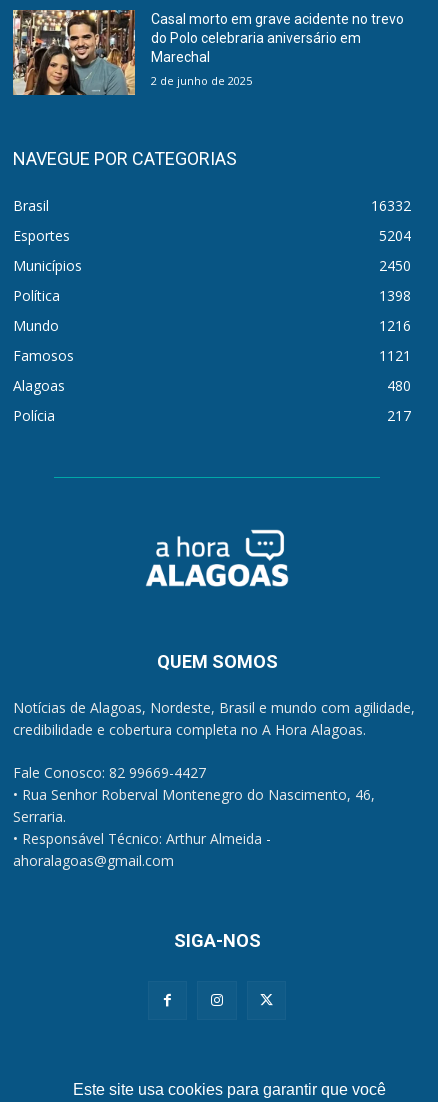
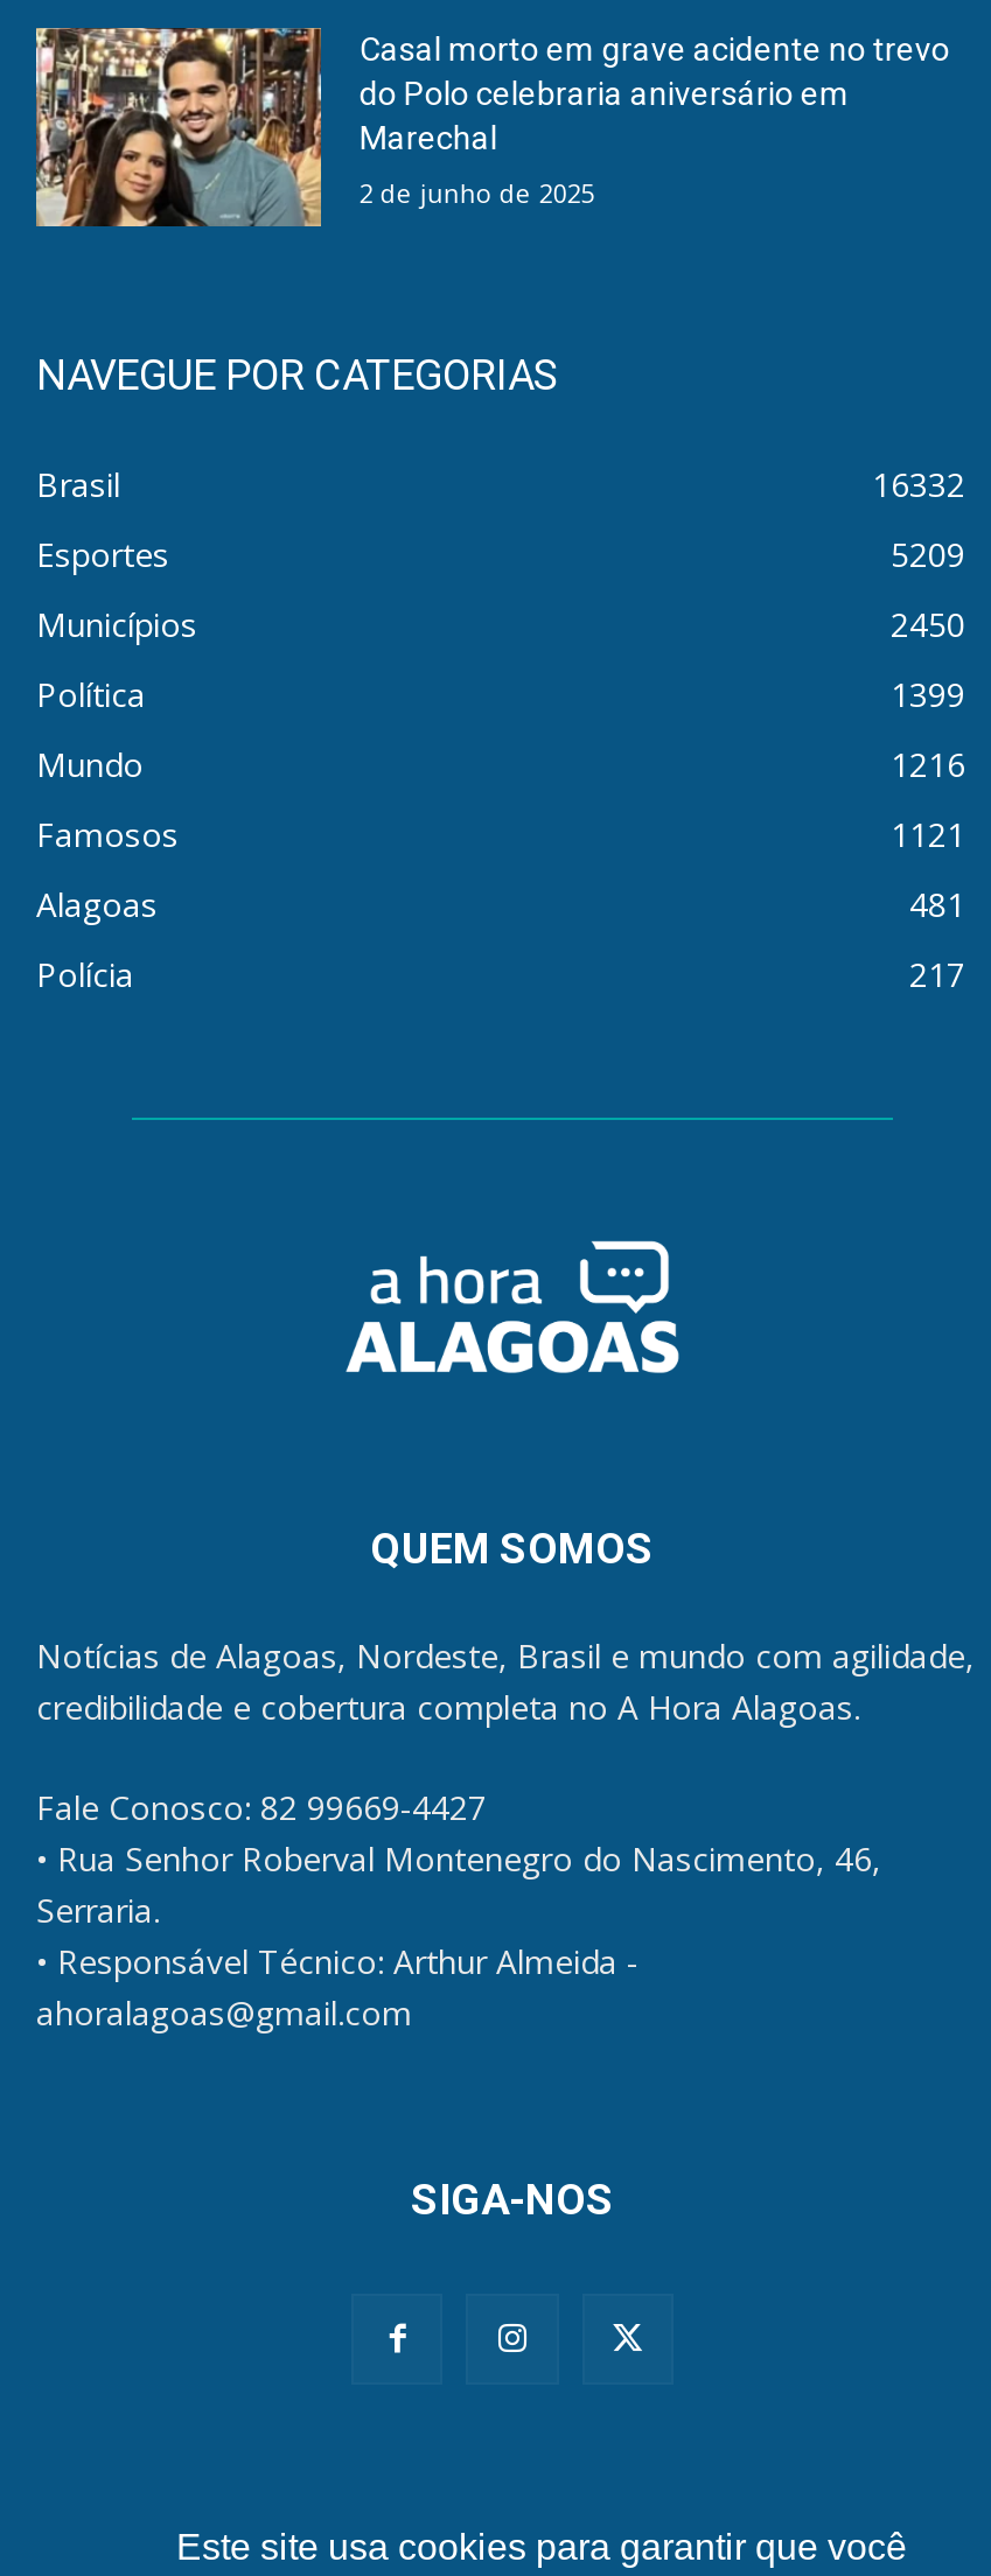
- 5204
+ 5209

- 1398
+ 1399

- 480
+ 481
